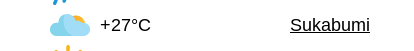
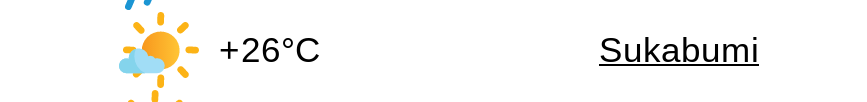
- [image]
- +27°C
+ [image]
+ +26°C
